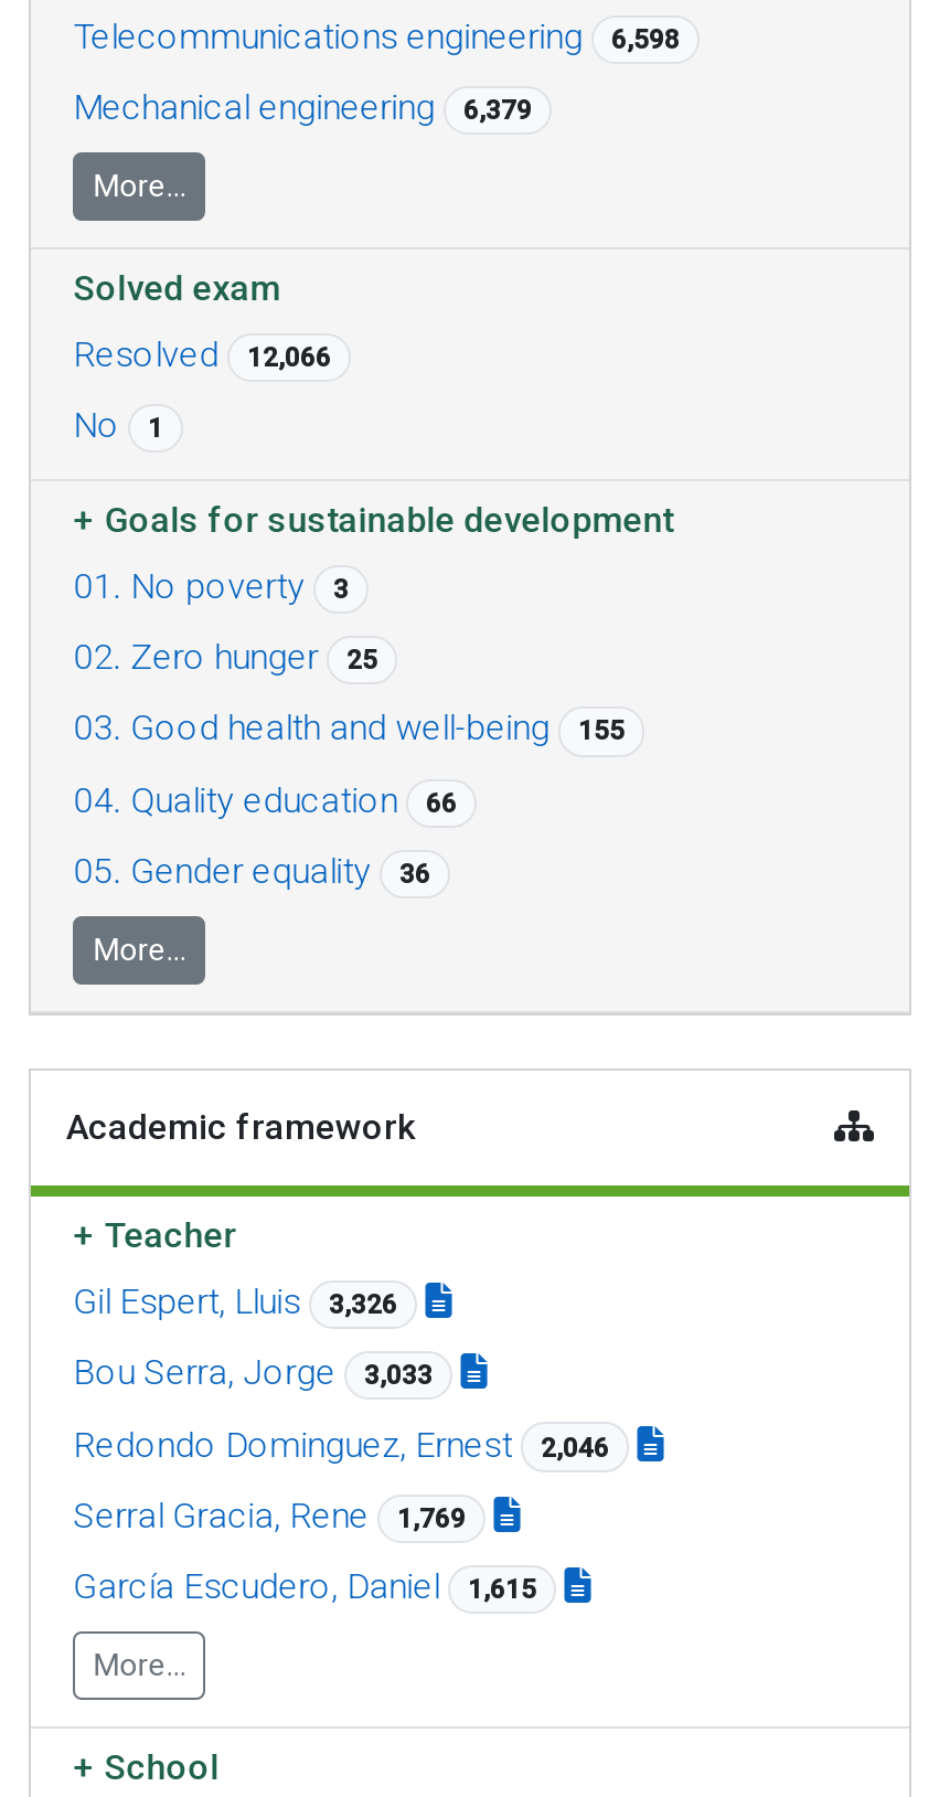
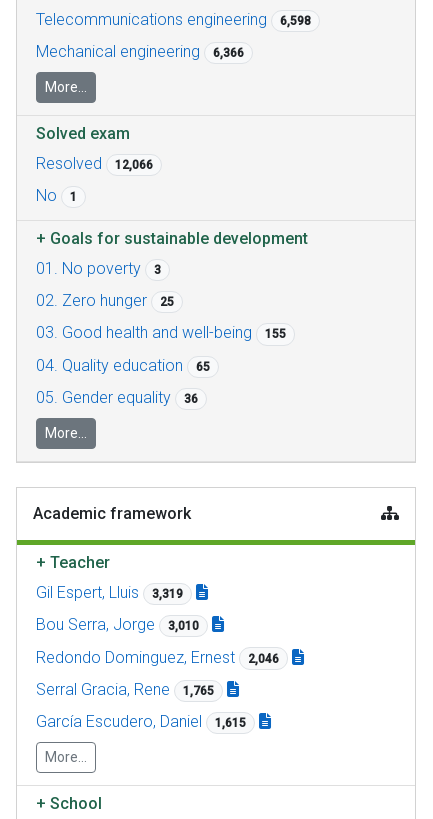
- Mechanical engineering 6,379
+ Mechanical engineering 6,366

- 04. Quality education 66
+ 04. Quality education 65

- Gil Espert, Lluis 3,326
+ Gil Espert, Lluis 3,319

- Bou Serra, Jorge 3,033
+ Bou Serra, Jorge 3,010

- Serral Gracia, Rene 1,769
+ Serral Gracia, Rene 1,765
